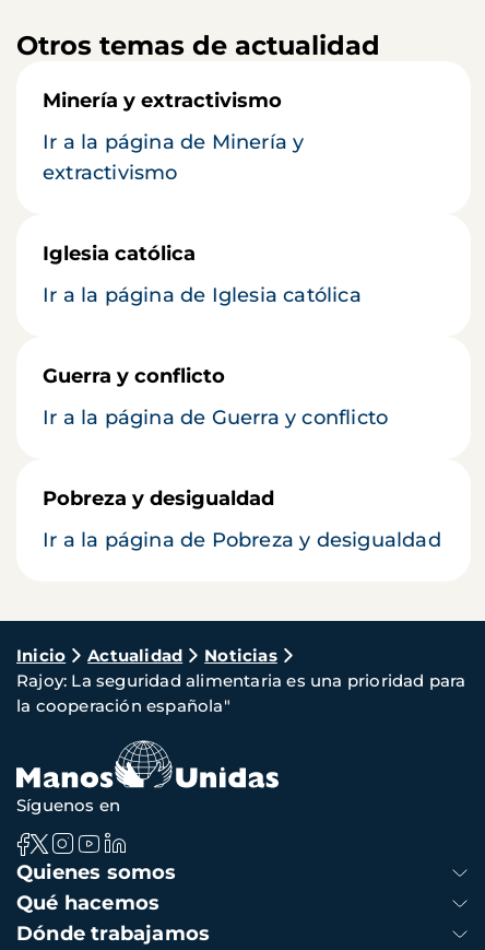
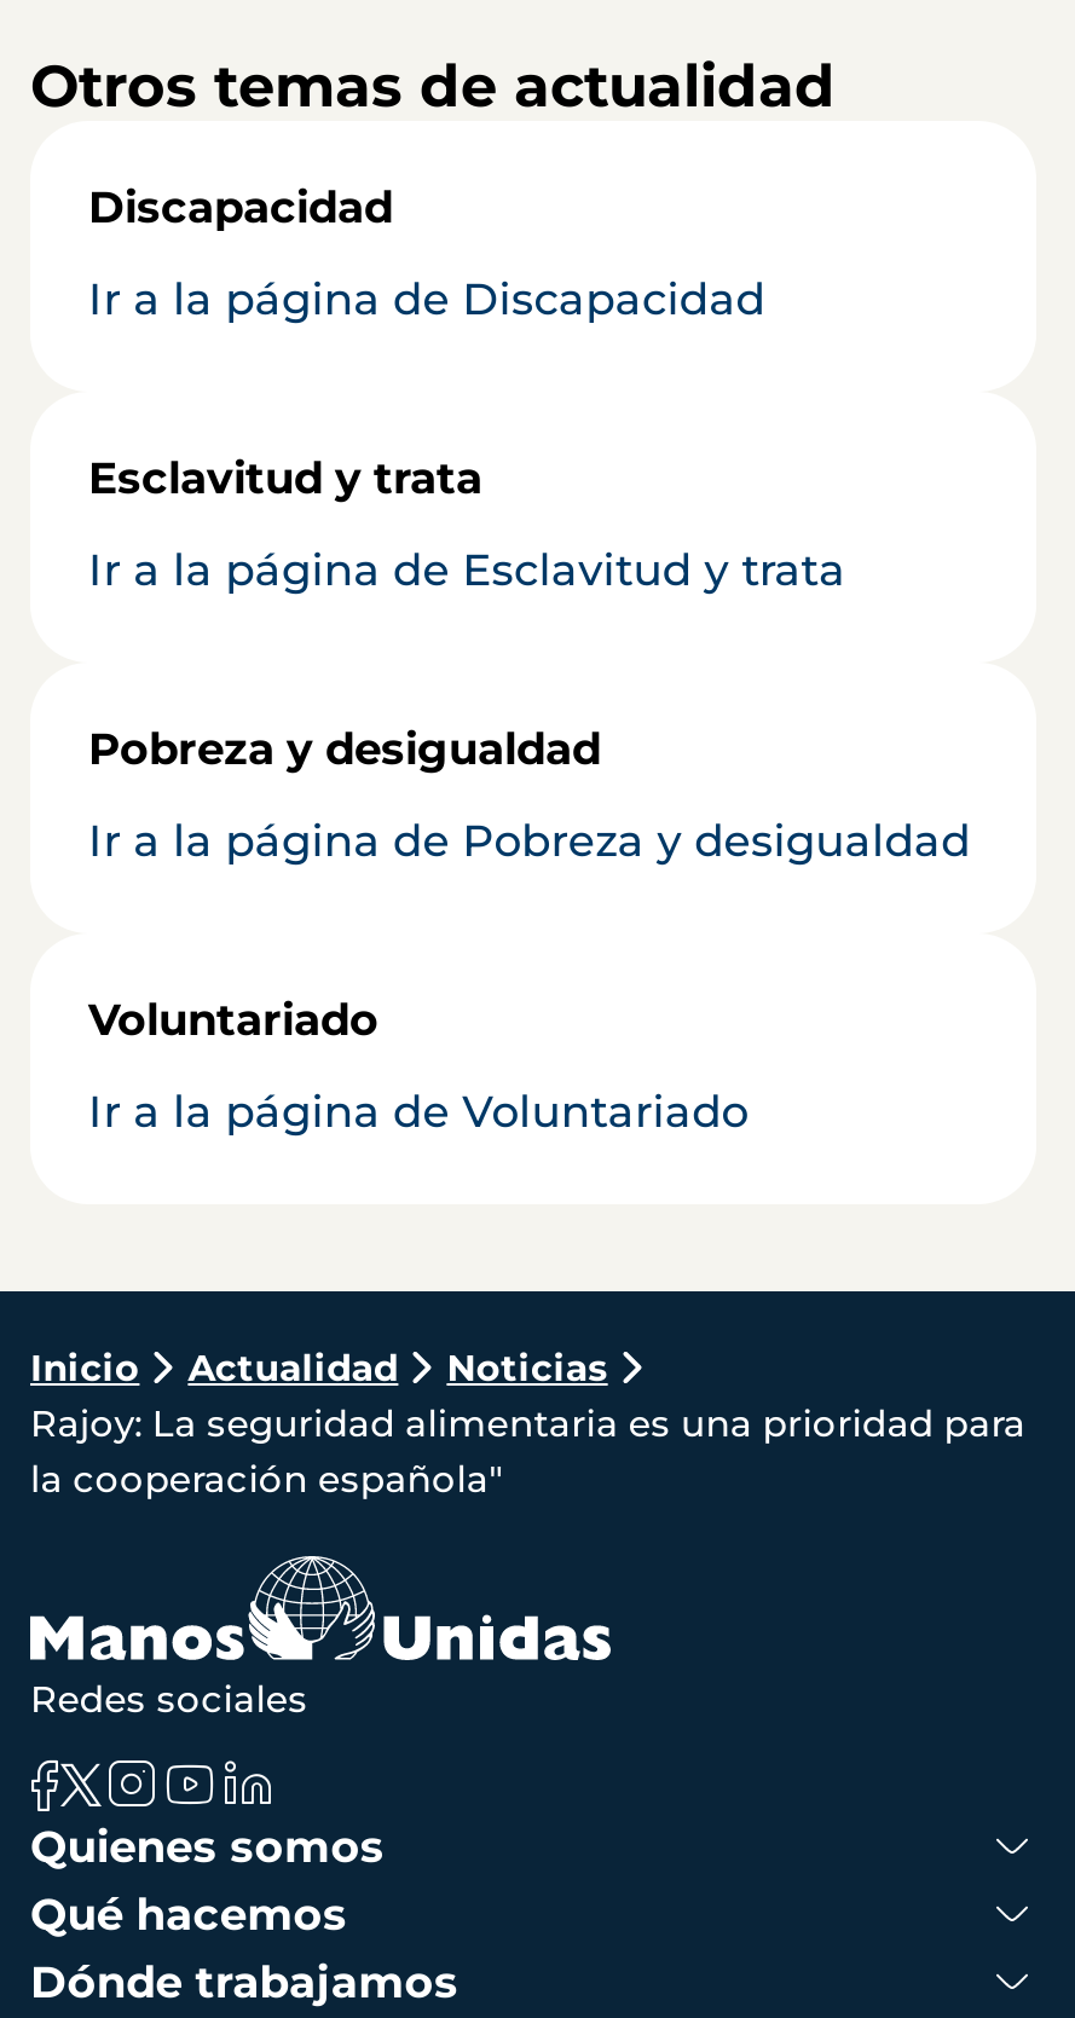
- Minería y extractivismo
- Ir a la página de Minería y
- extractivismo
- Iglesia católica
- Ir a la página de Iglesia católica
- Guerra y conflicto
- Ir a la página de Guerra y conflicto
+ Discapacidad
+ Ir a la página de Discapacidad
+ Esclavitud y trata
+ Ir a la página de Esclavitud y trata

moved up: Pobreza y desigualdad | Ir a la página de Pobreza y desigualdad

+ Voluntariado
+ Ir a la página de Voluntariado

- Síguenos en
+ Redes sociales
